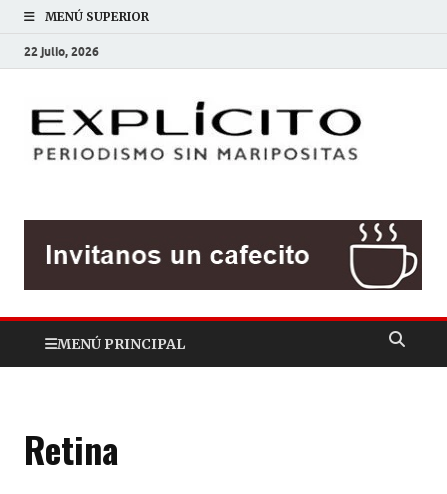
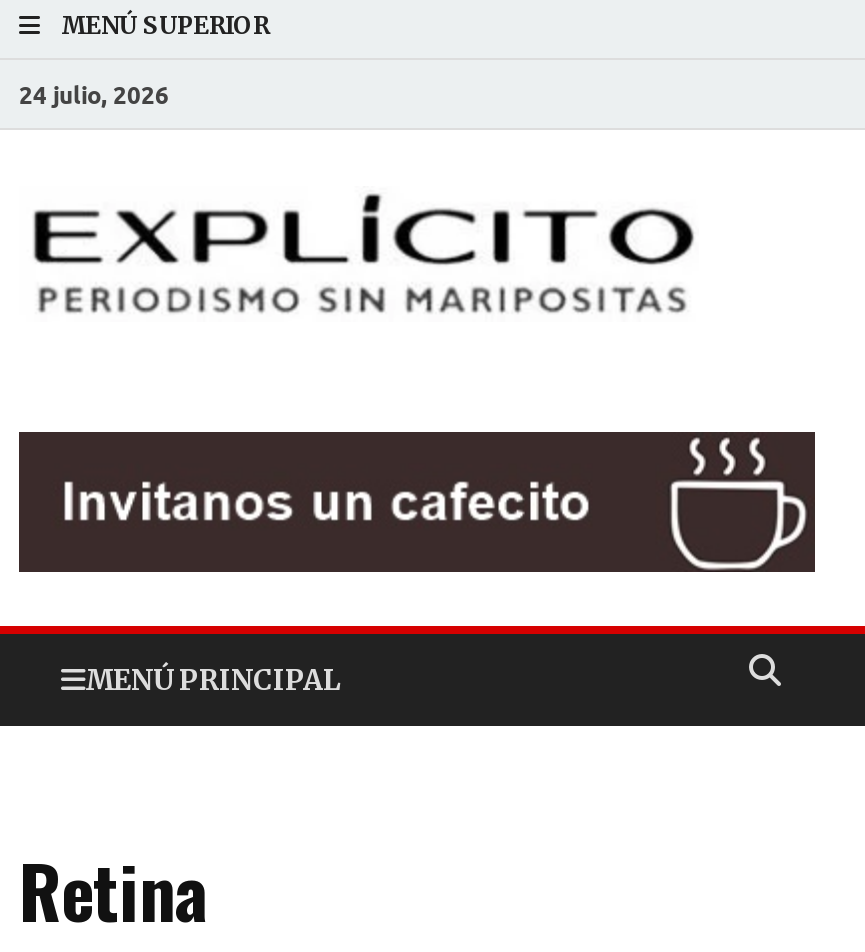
- 22 julio, 2026
+ 24 julio, 2026
